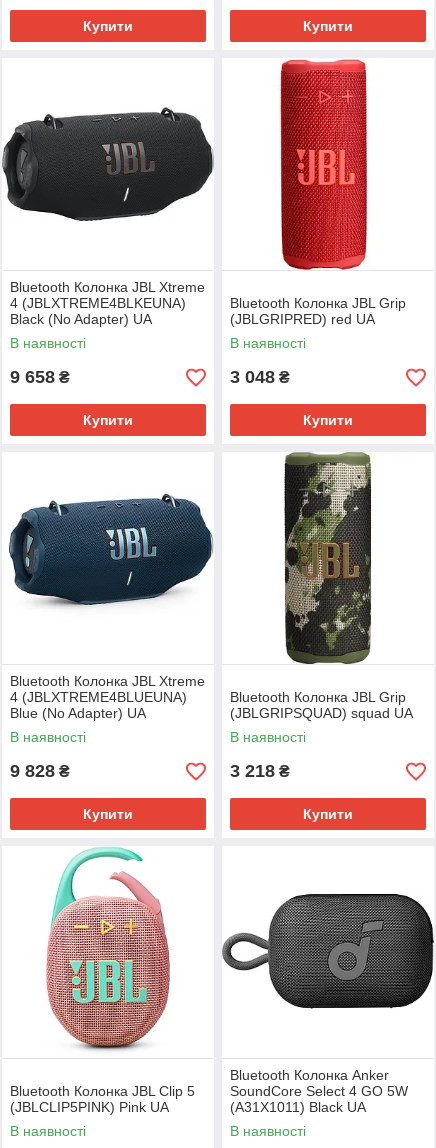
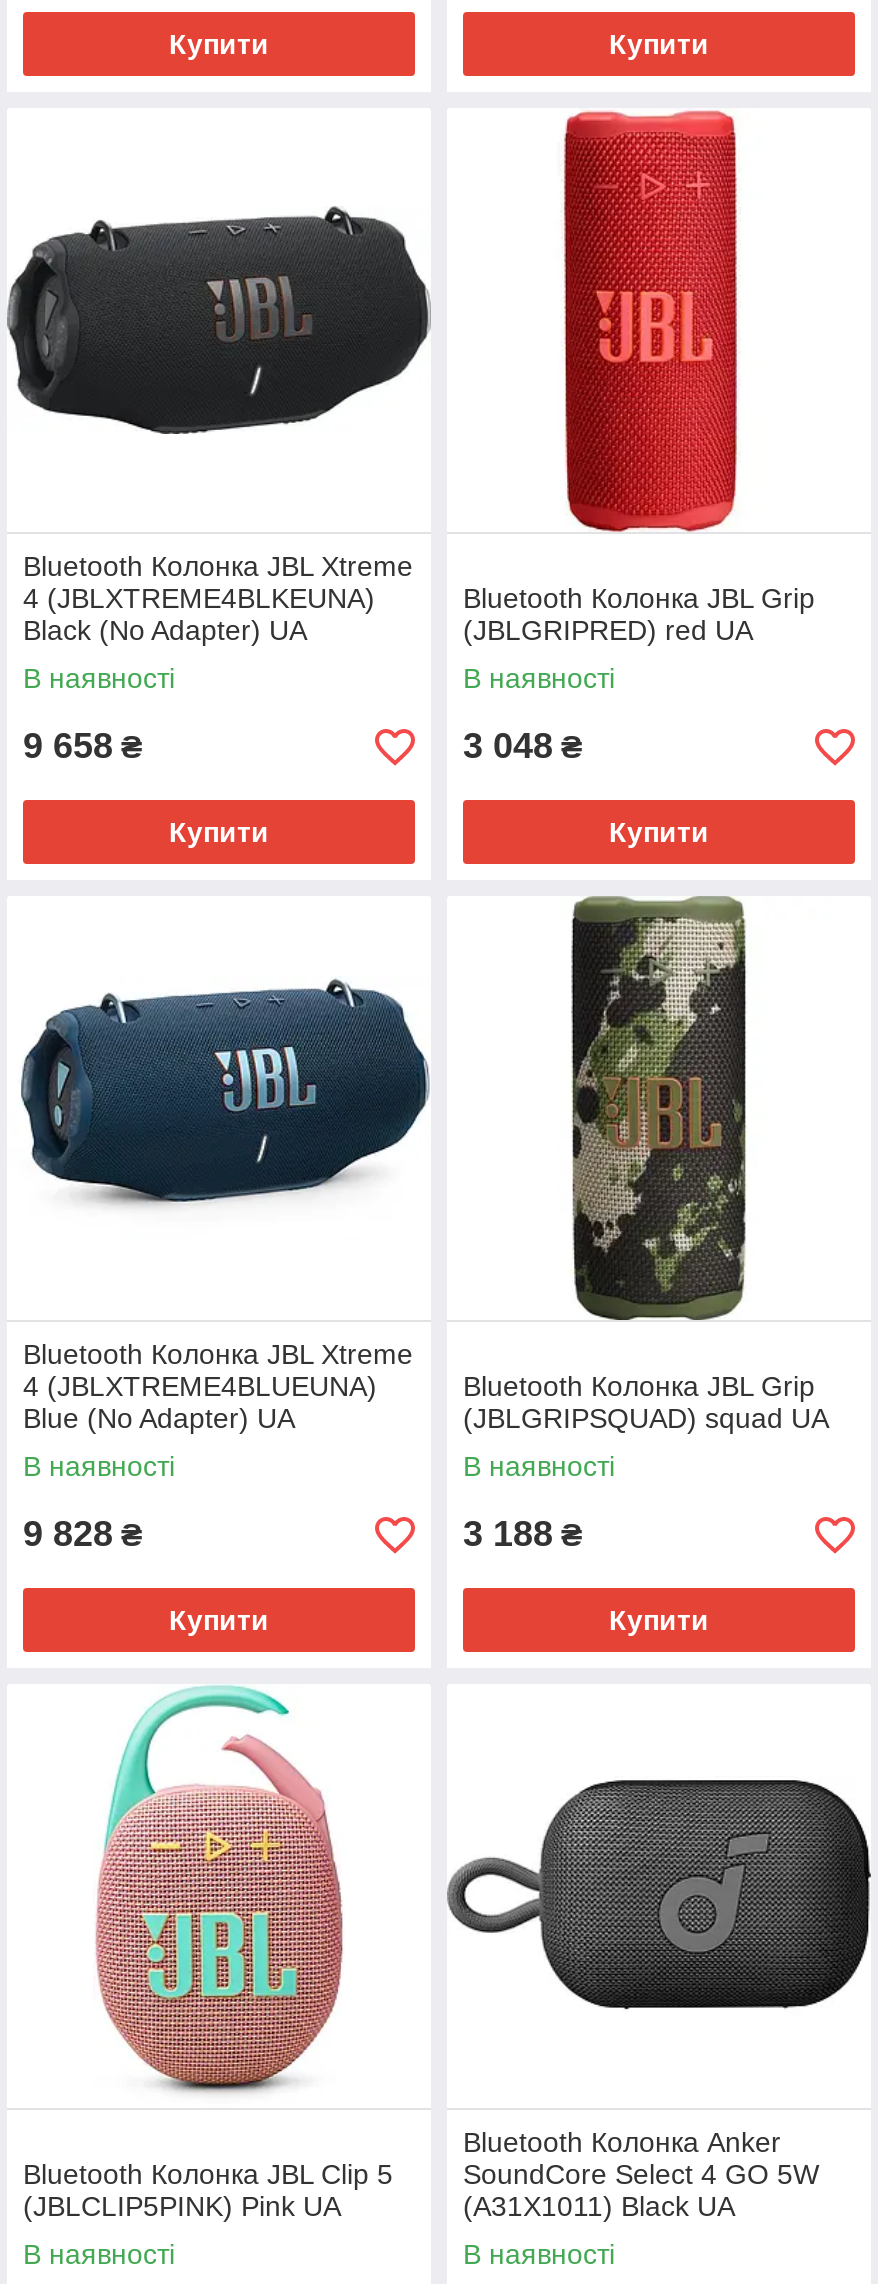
- 3 218 ₴
+ 3 188 ₴
